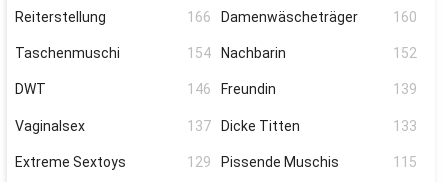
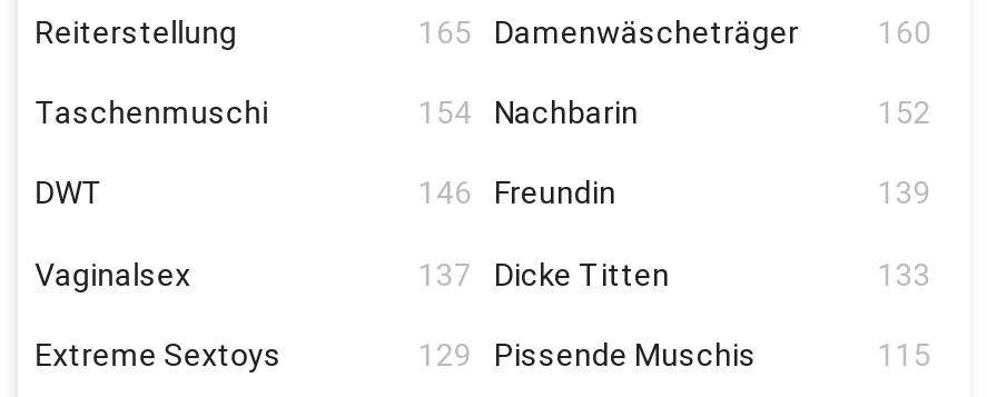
- 166 Damenwäscheträger
+ 165 Damenwäscheträger
